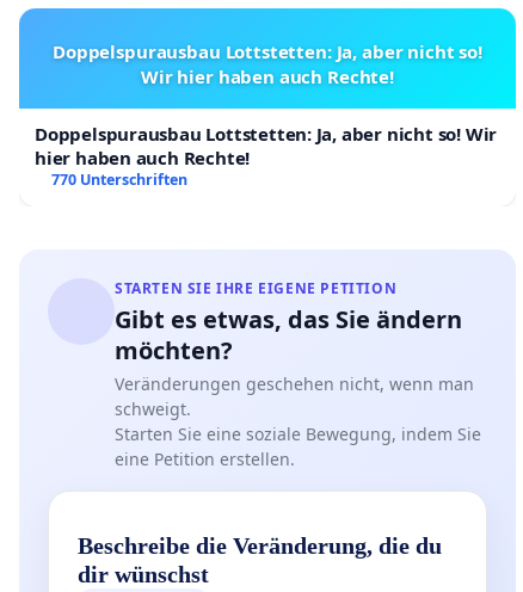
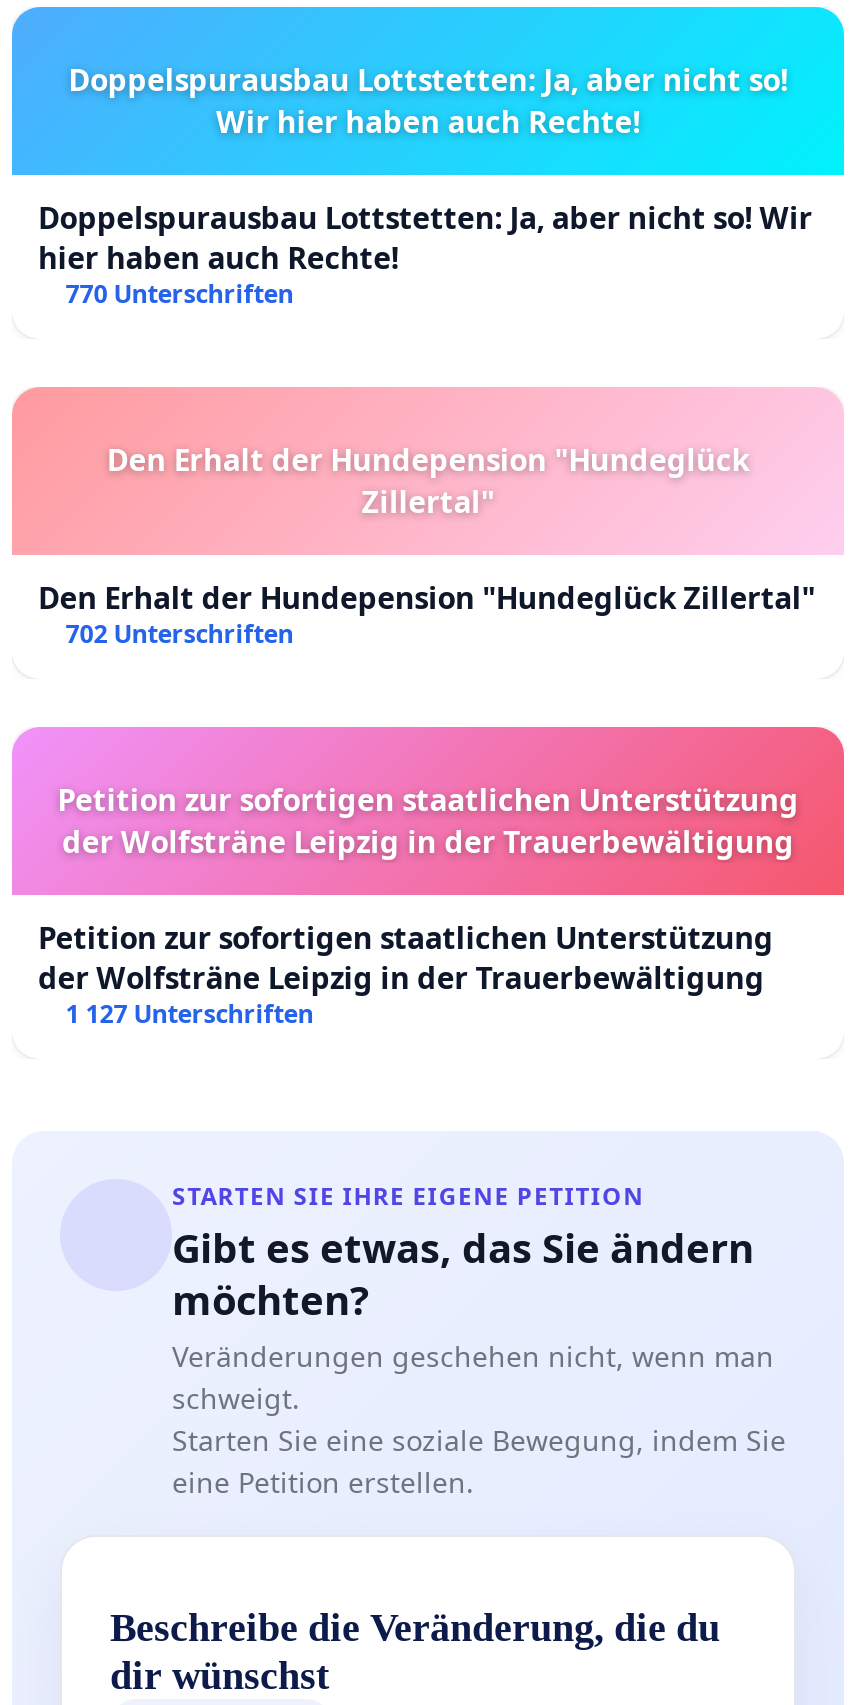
+ [image]
+ Den Erhalt der Hundepension "Hundeglück
+ Zillertal"
+ Den Erhalt der Hundepension "Hundeglück Zillertal"
+ 702 Unterschriften

+ [image]
+ Petition zur sofortigen staatlichen Unterstützung
+ der Wolfsträne Leipzig in der Trauerbewältigung
+ Petition zur sofortigen staatlichen Unterstützung
+ der Wolfsträne Leipzig in der Trauerbewältigung
+ 1 127 Unterschriften
